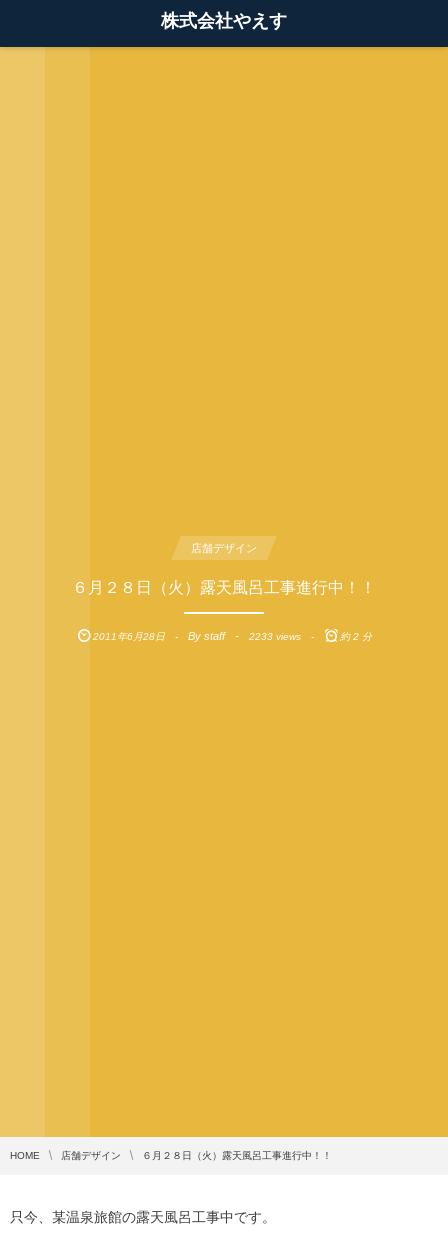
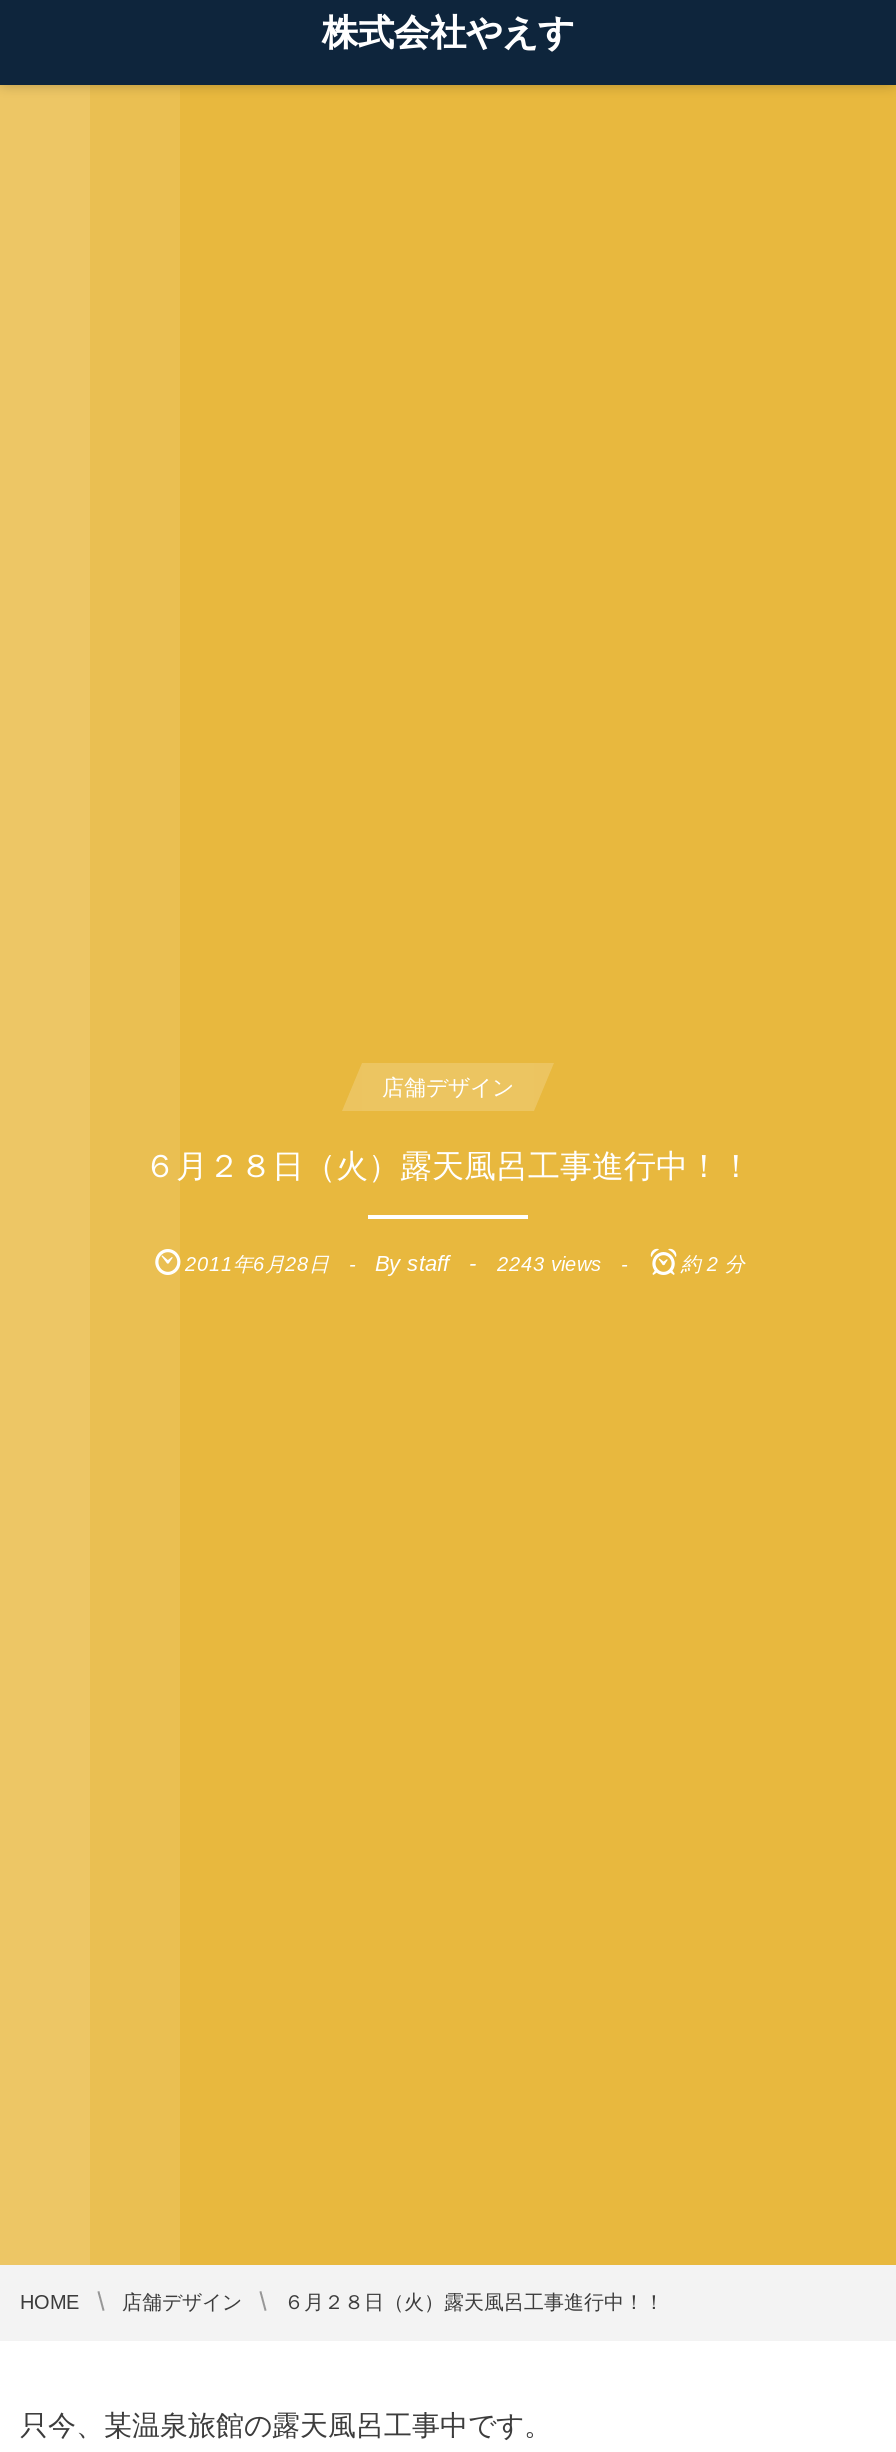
- 2233 views
+ 2243 views
